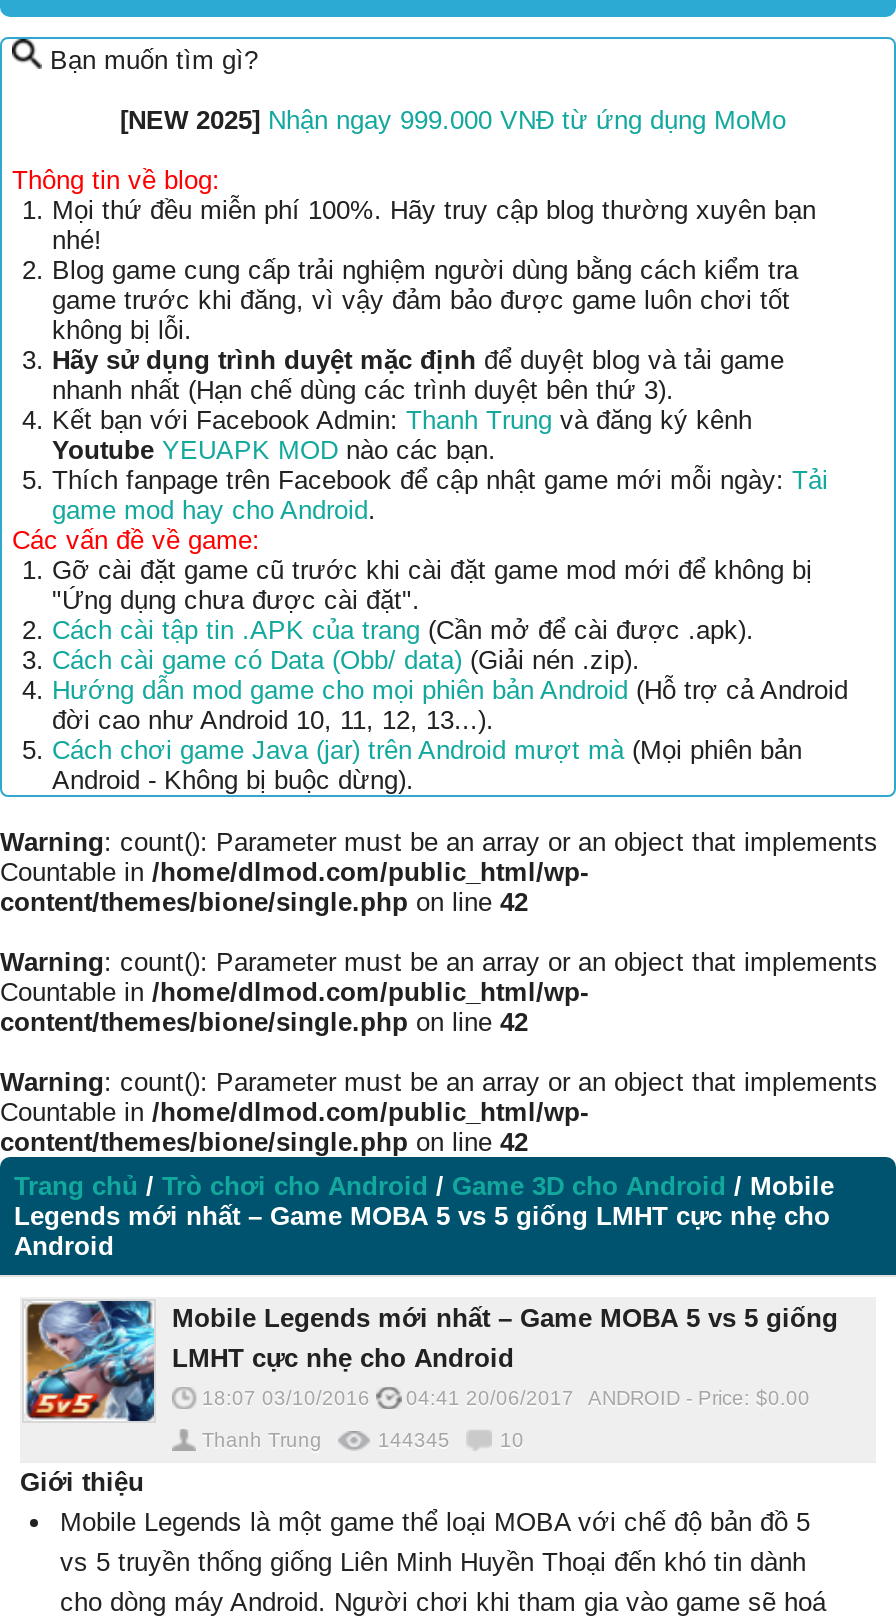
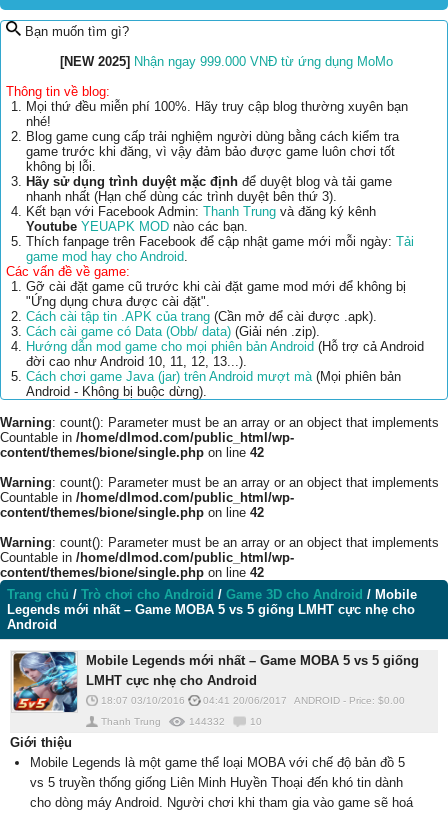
- 144345
+ 144332
